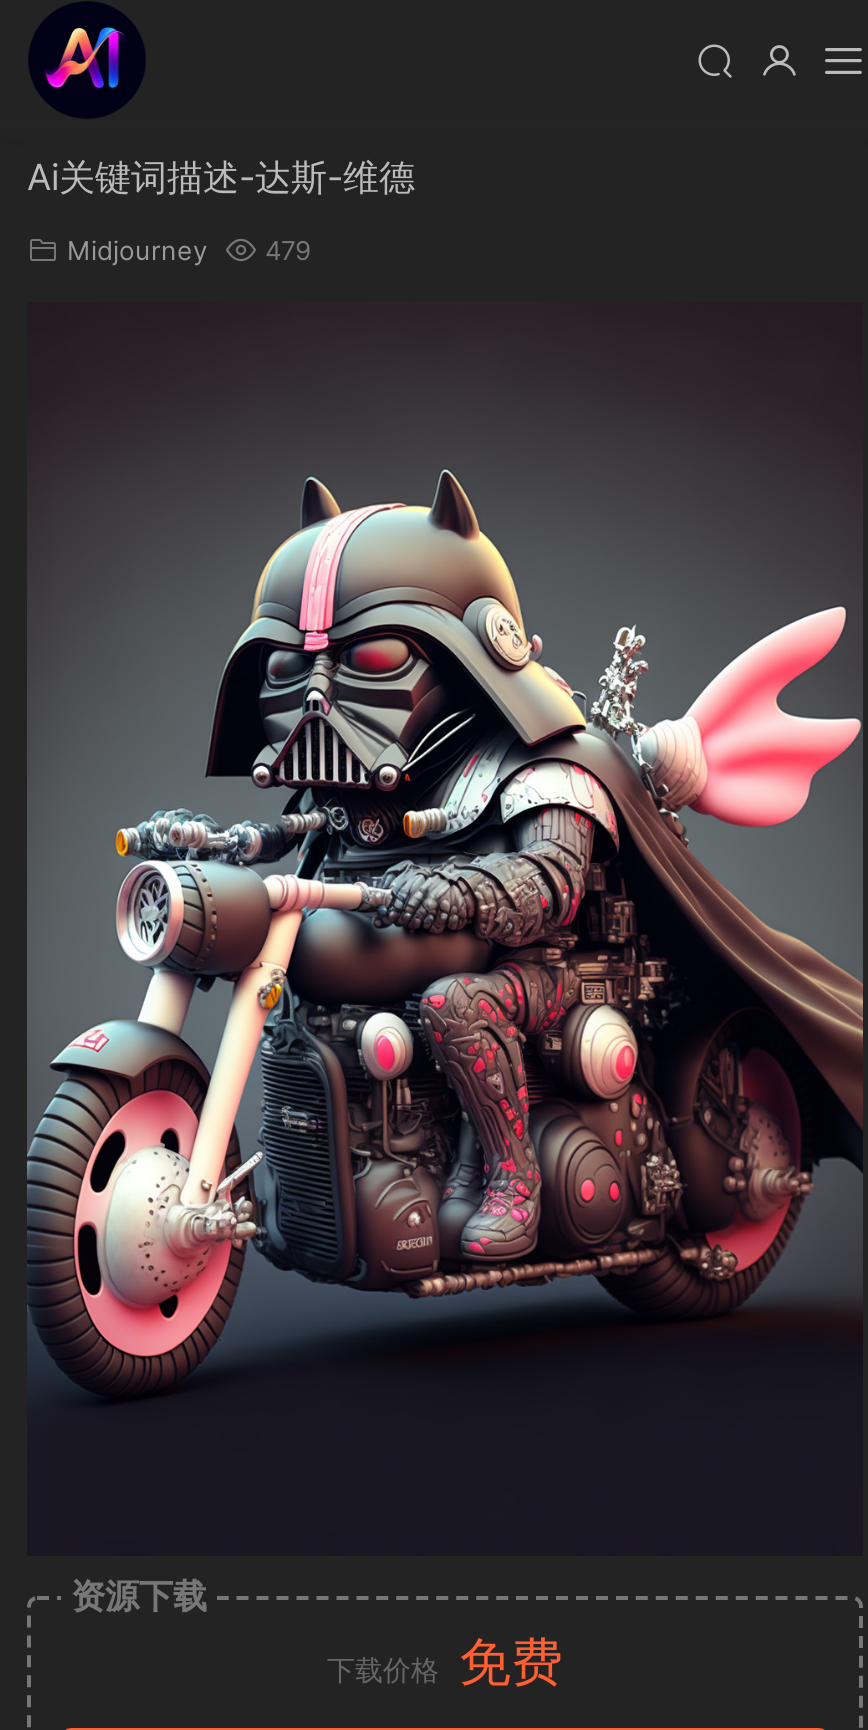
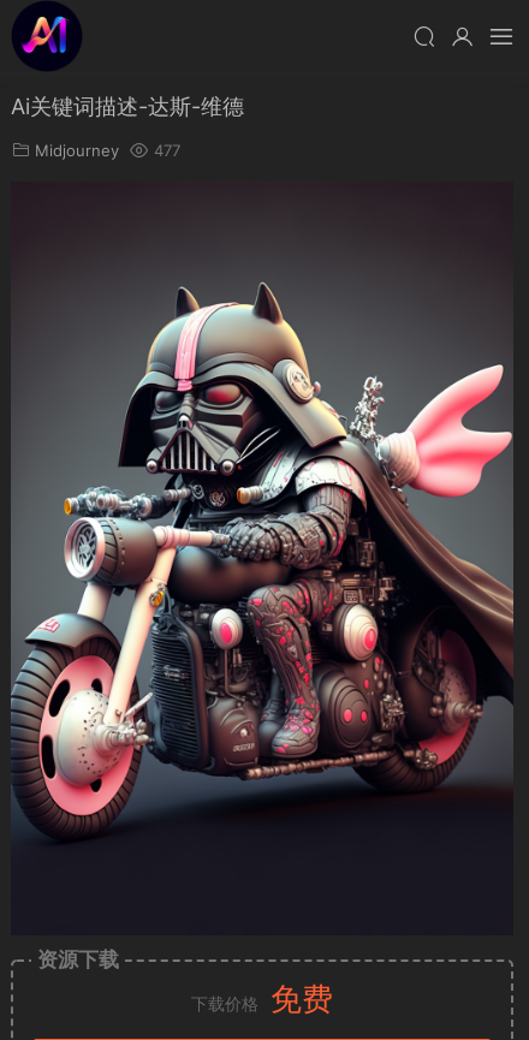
- Midjourney 479
+ Midjourney 477
